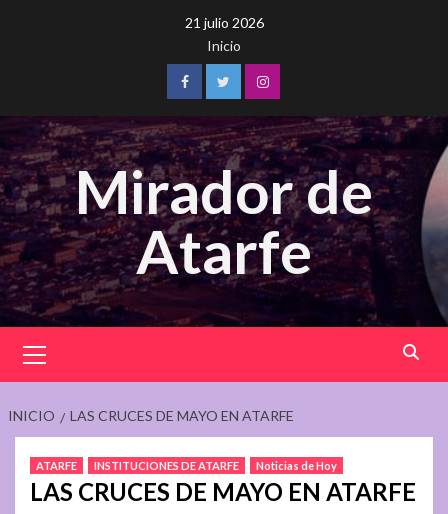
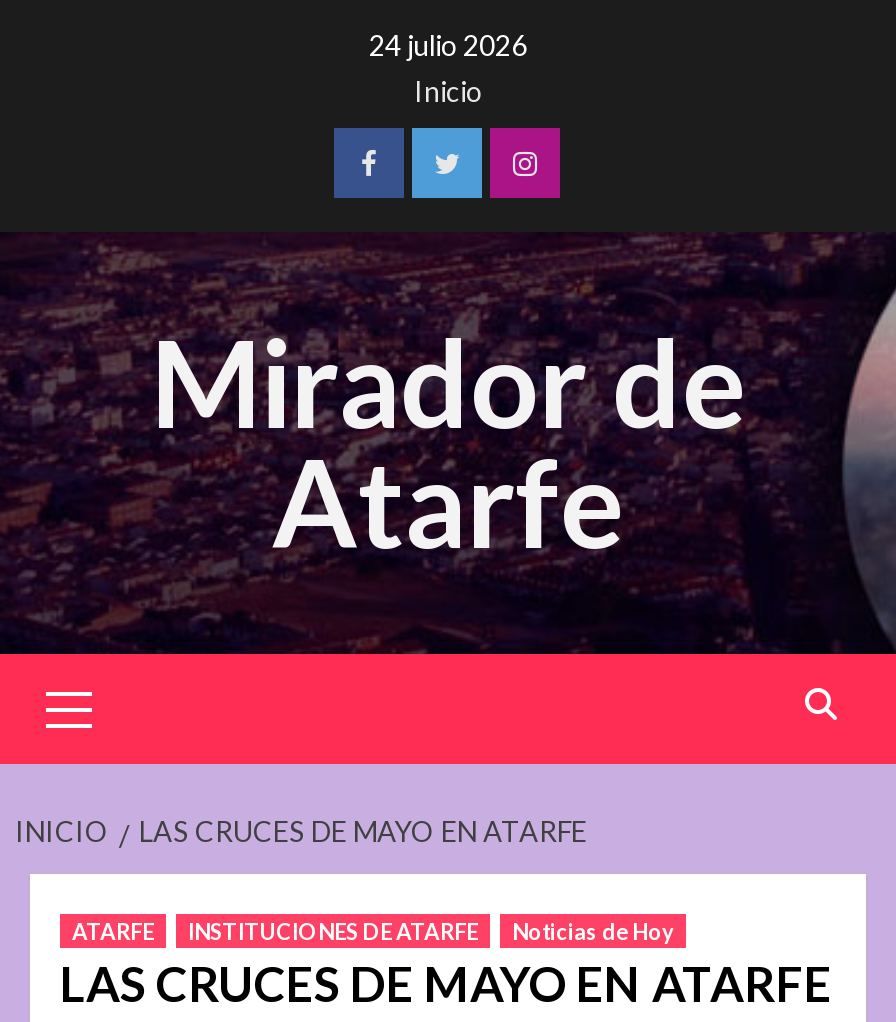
- 21 julio 2026
+ 24 julio 2026
